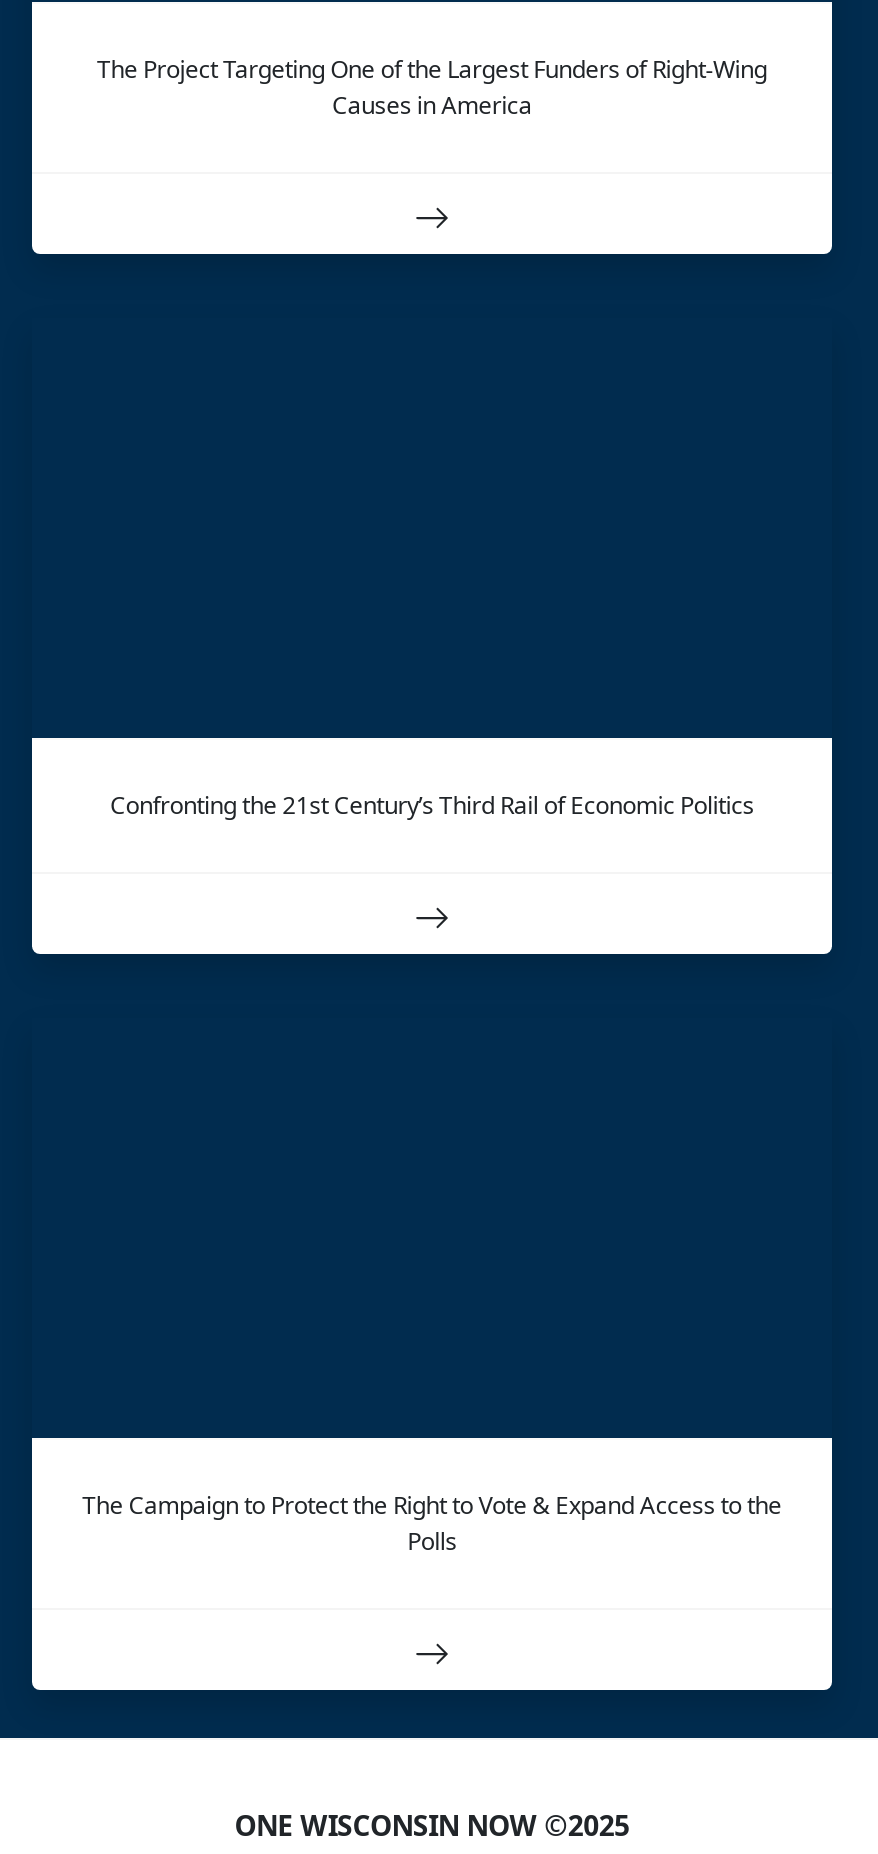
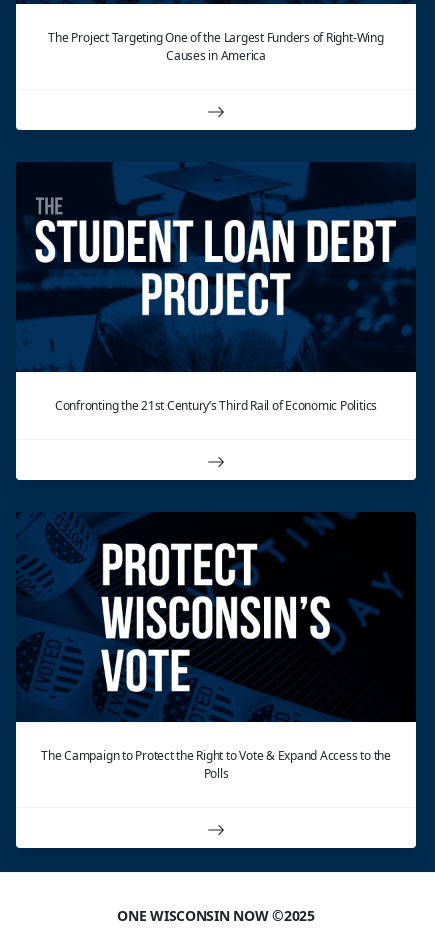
+ [image]

+ [image]
